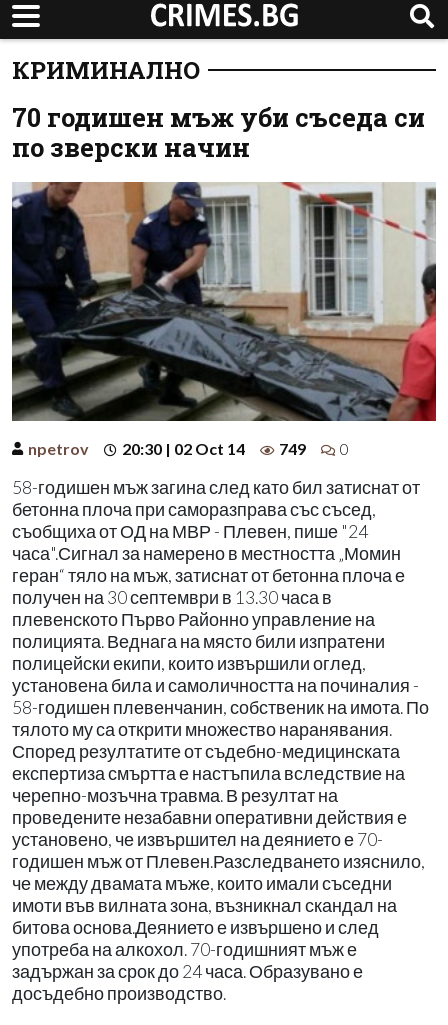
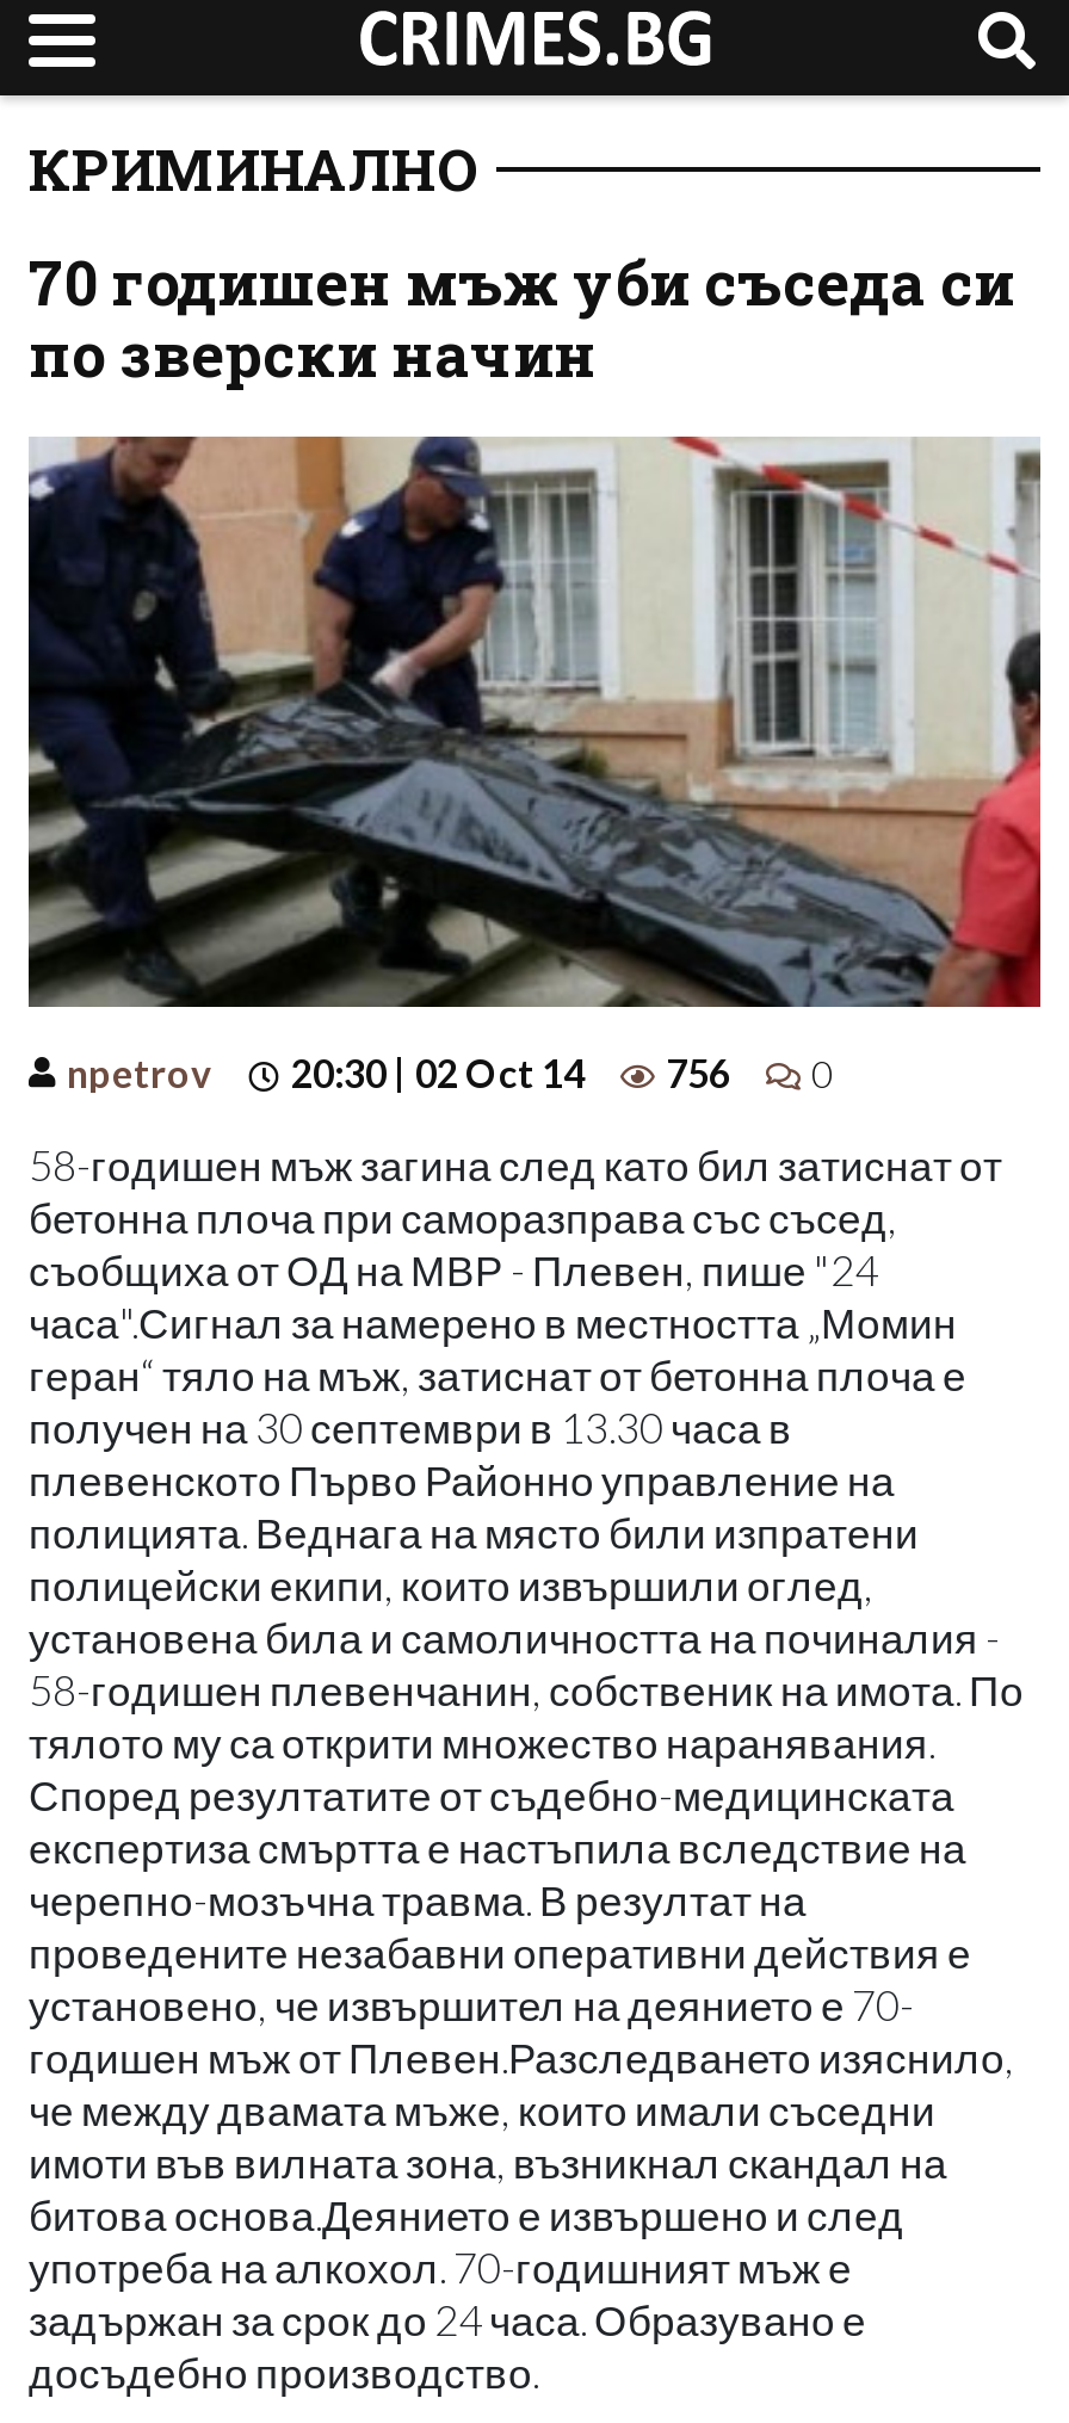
- 749
+ 756
